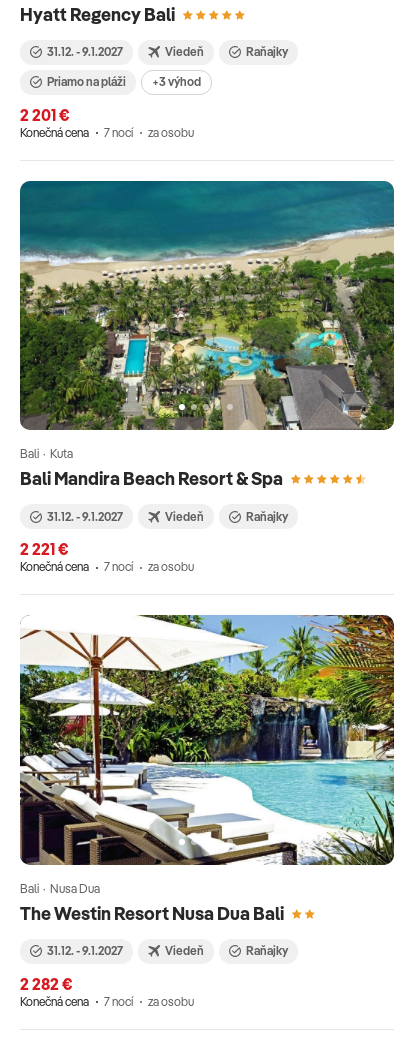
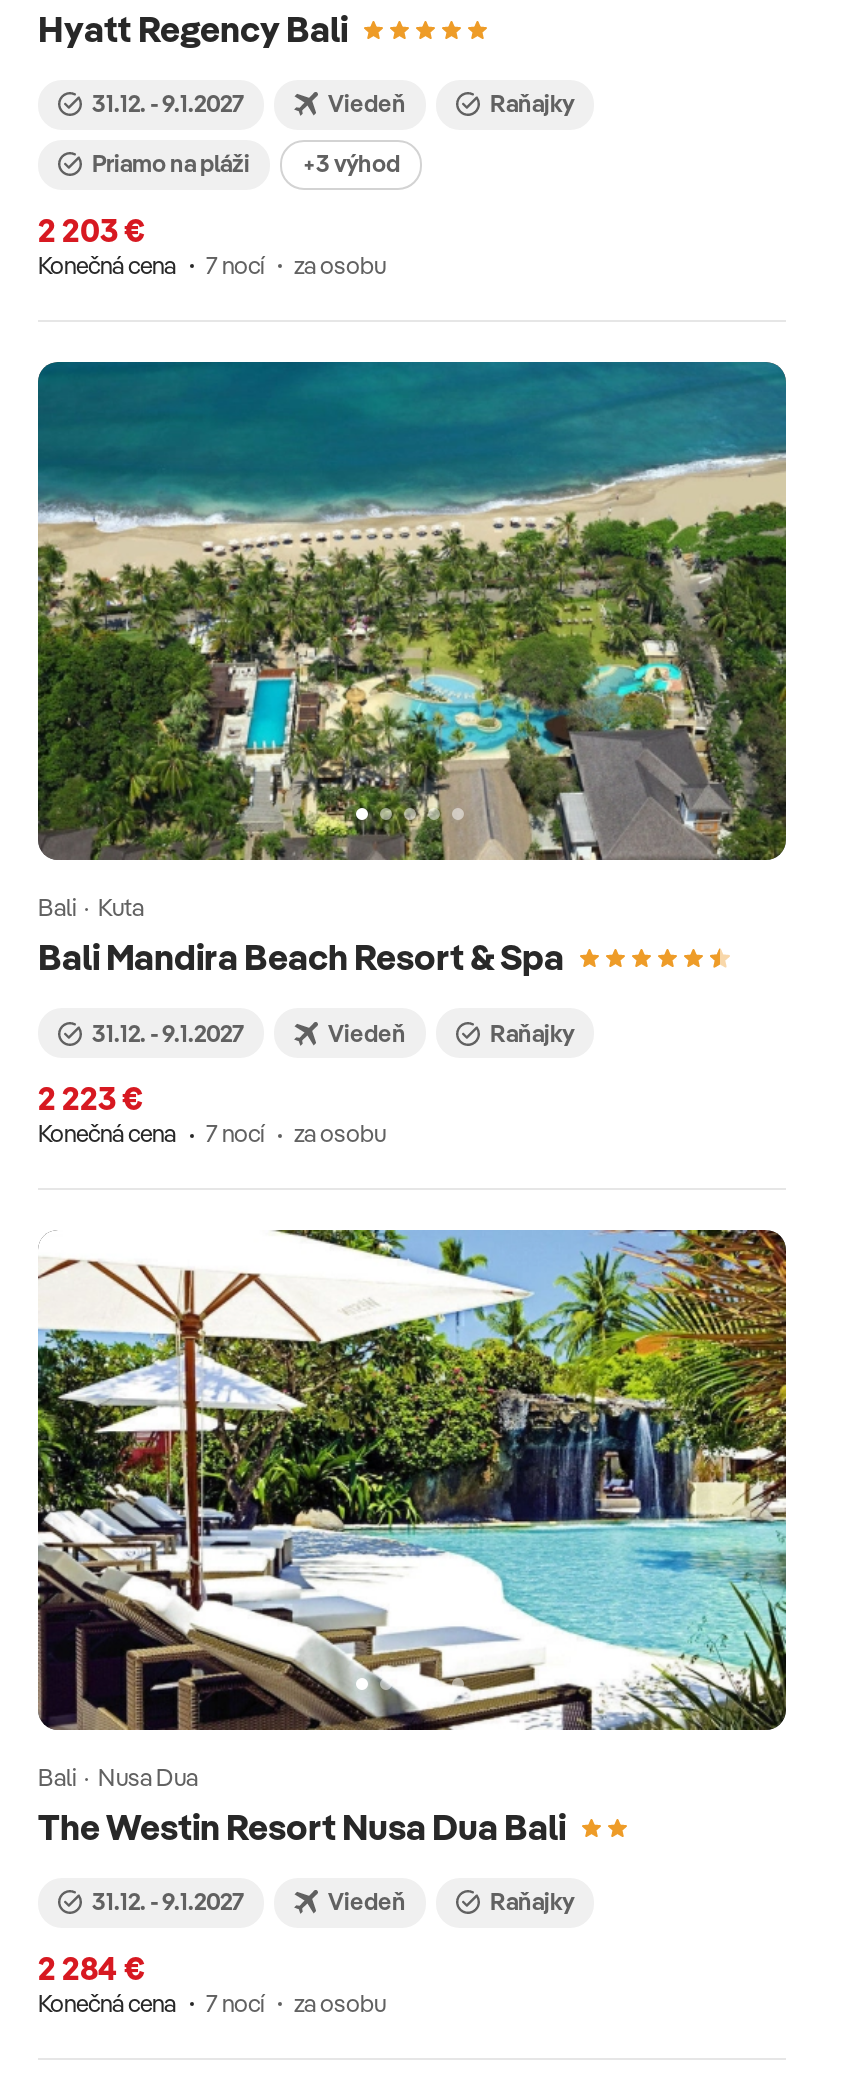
- 2 201 €
+ 2 203 €

- 2 221 €
+ 2 223 €

- 2 282 €
+ 2 284 €
